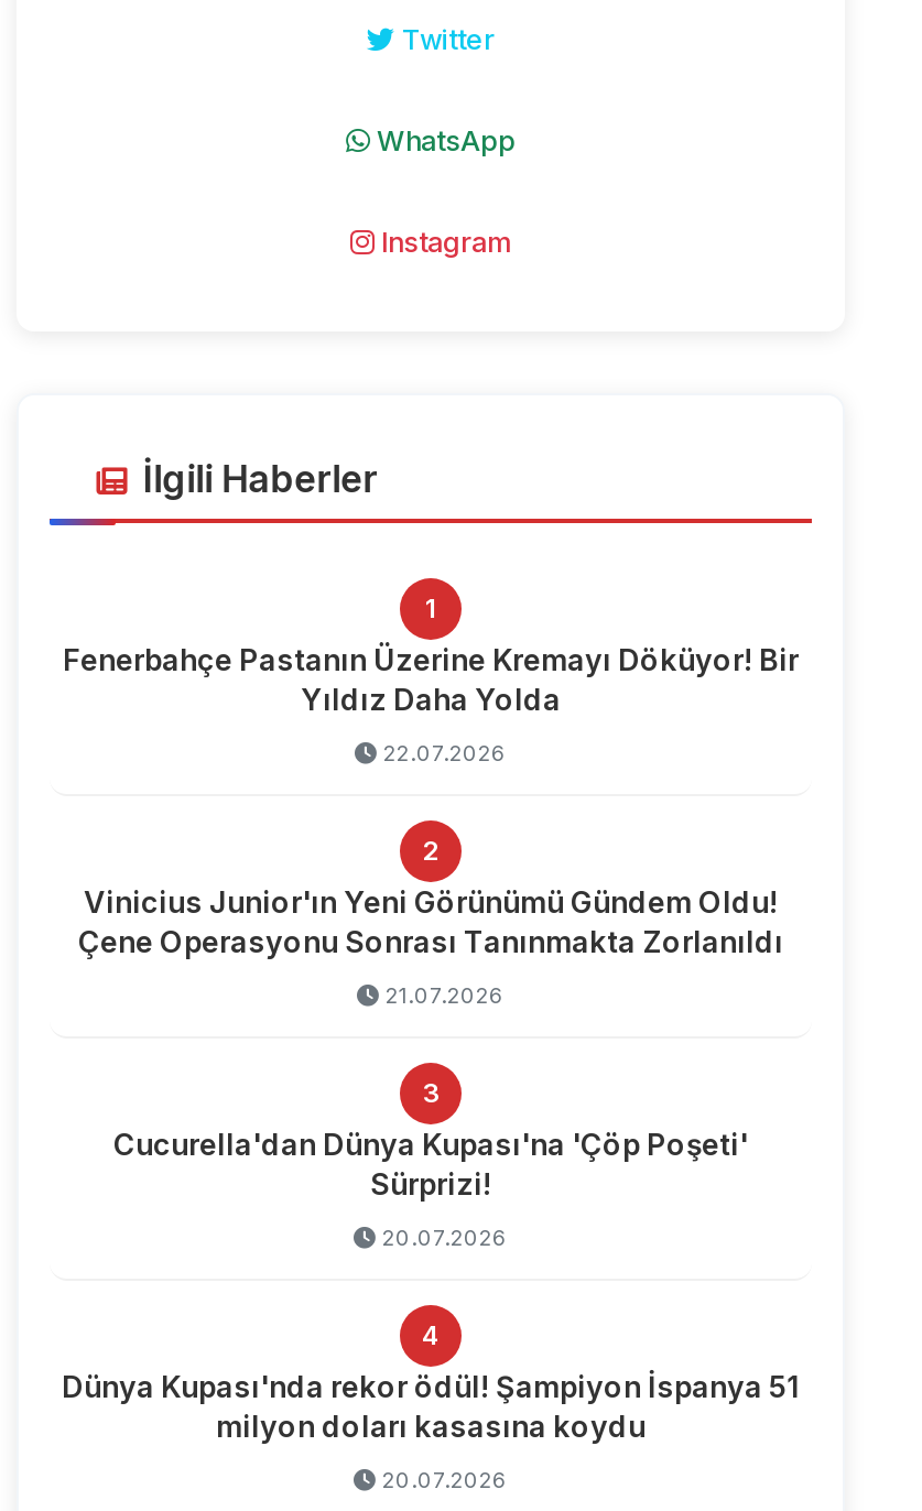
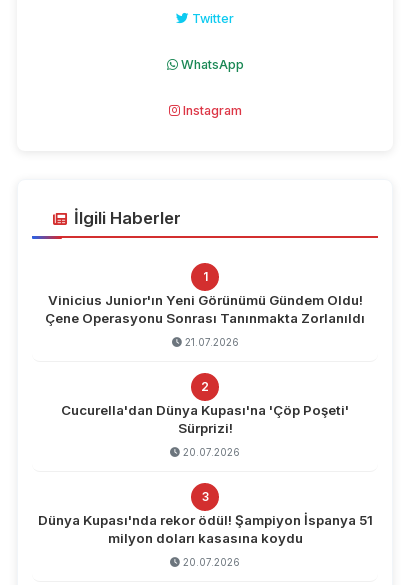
- Fenerbahçe Pastanın Üzerine Kremayı Döküyor! Bir
- Yıldız Daha Yolda
- 22.07.2026
- 2

- 3
+ 2

- 4
+ 3
